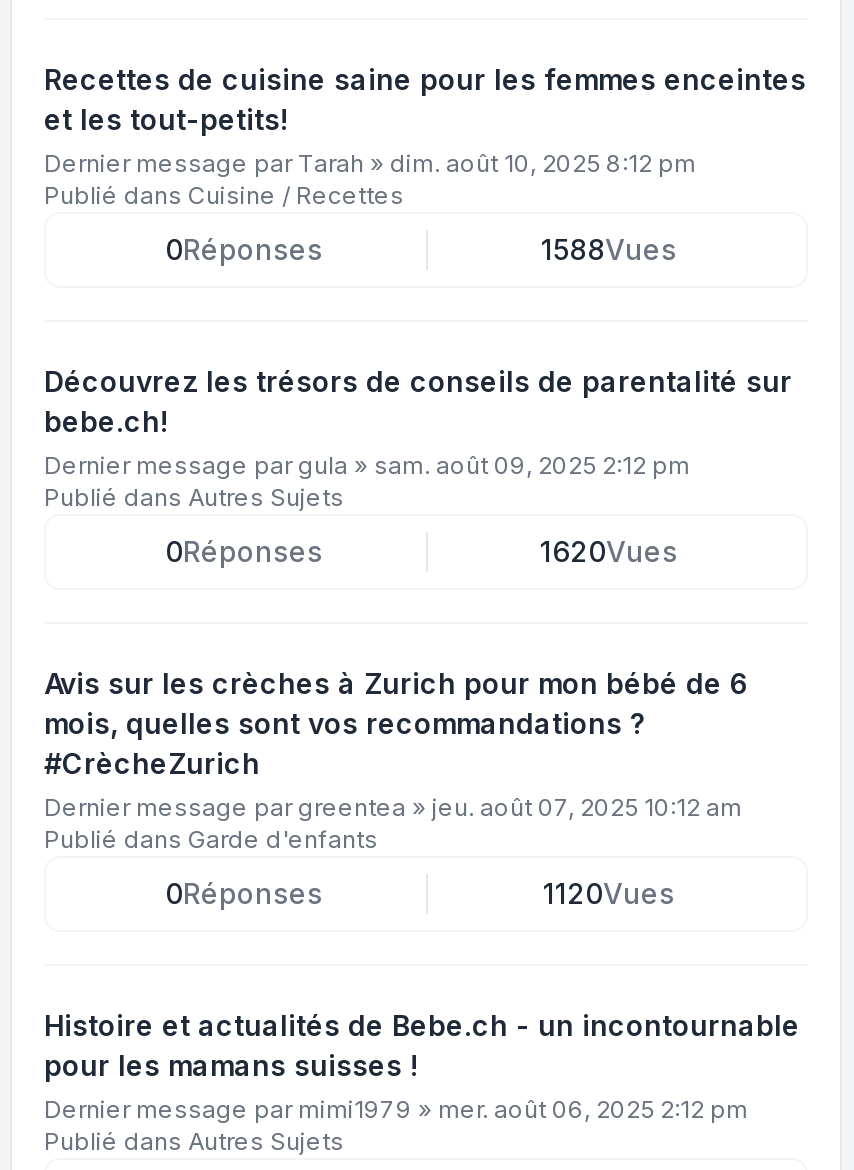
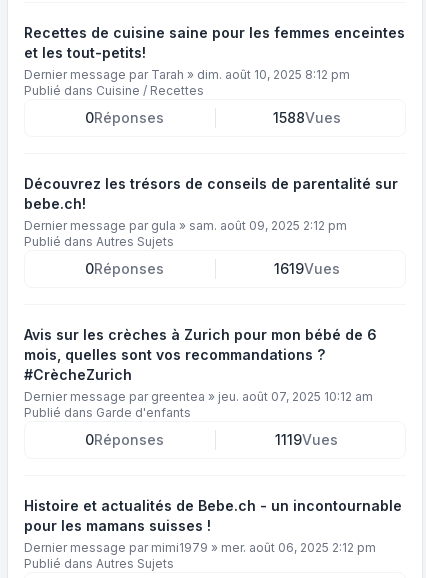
- 1620Vues
+ 1619Vues

- 1120Vues
+ 1119Vues
